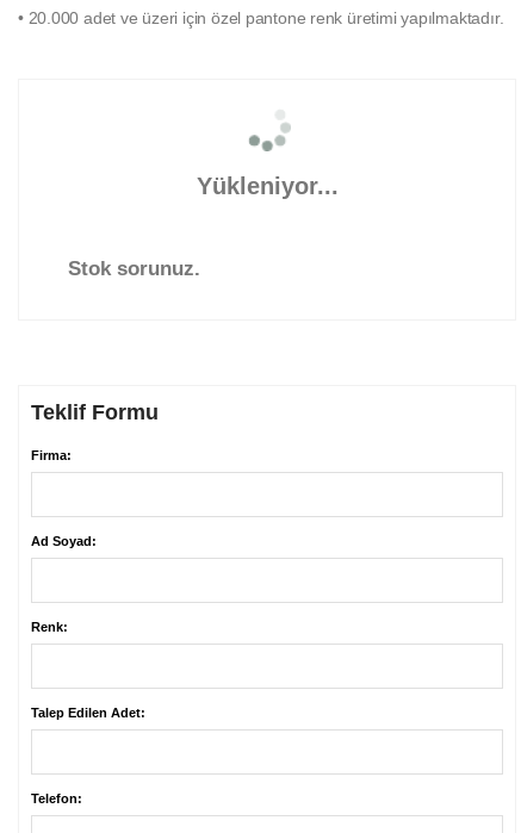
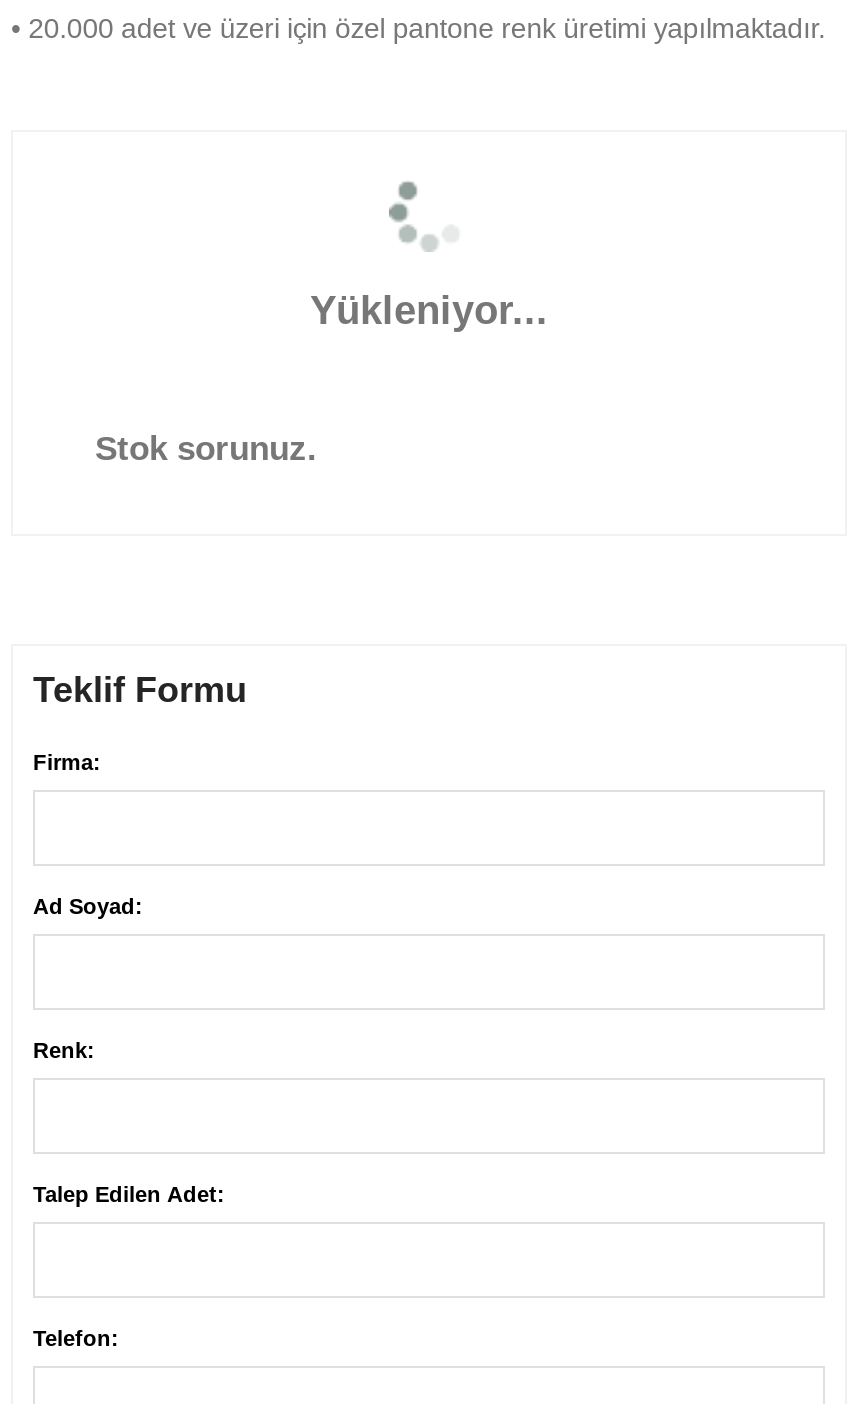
- [image]
+ [image]
